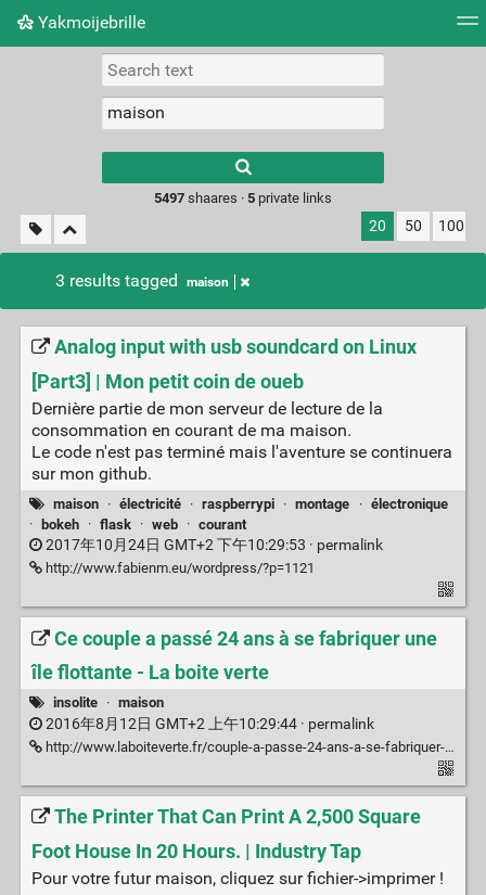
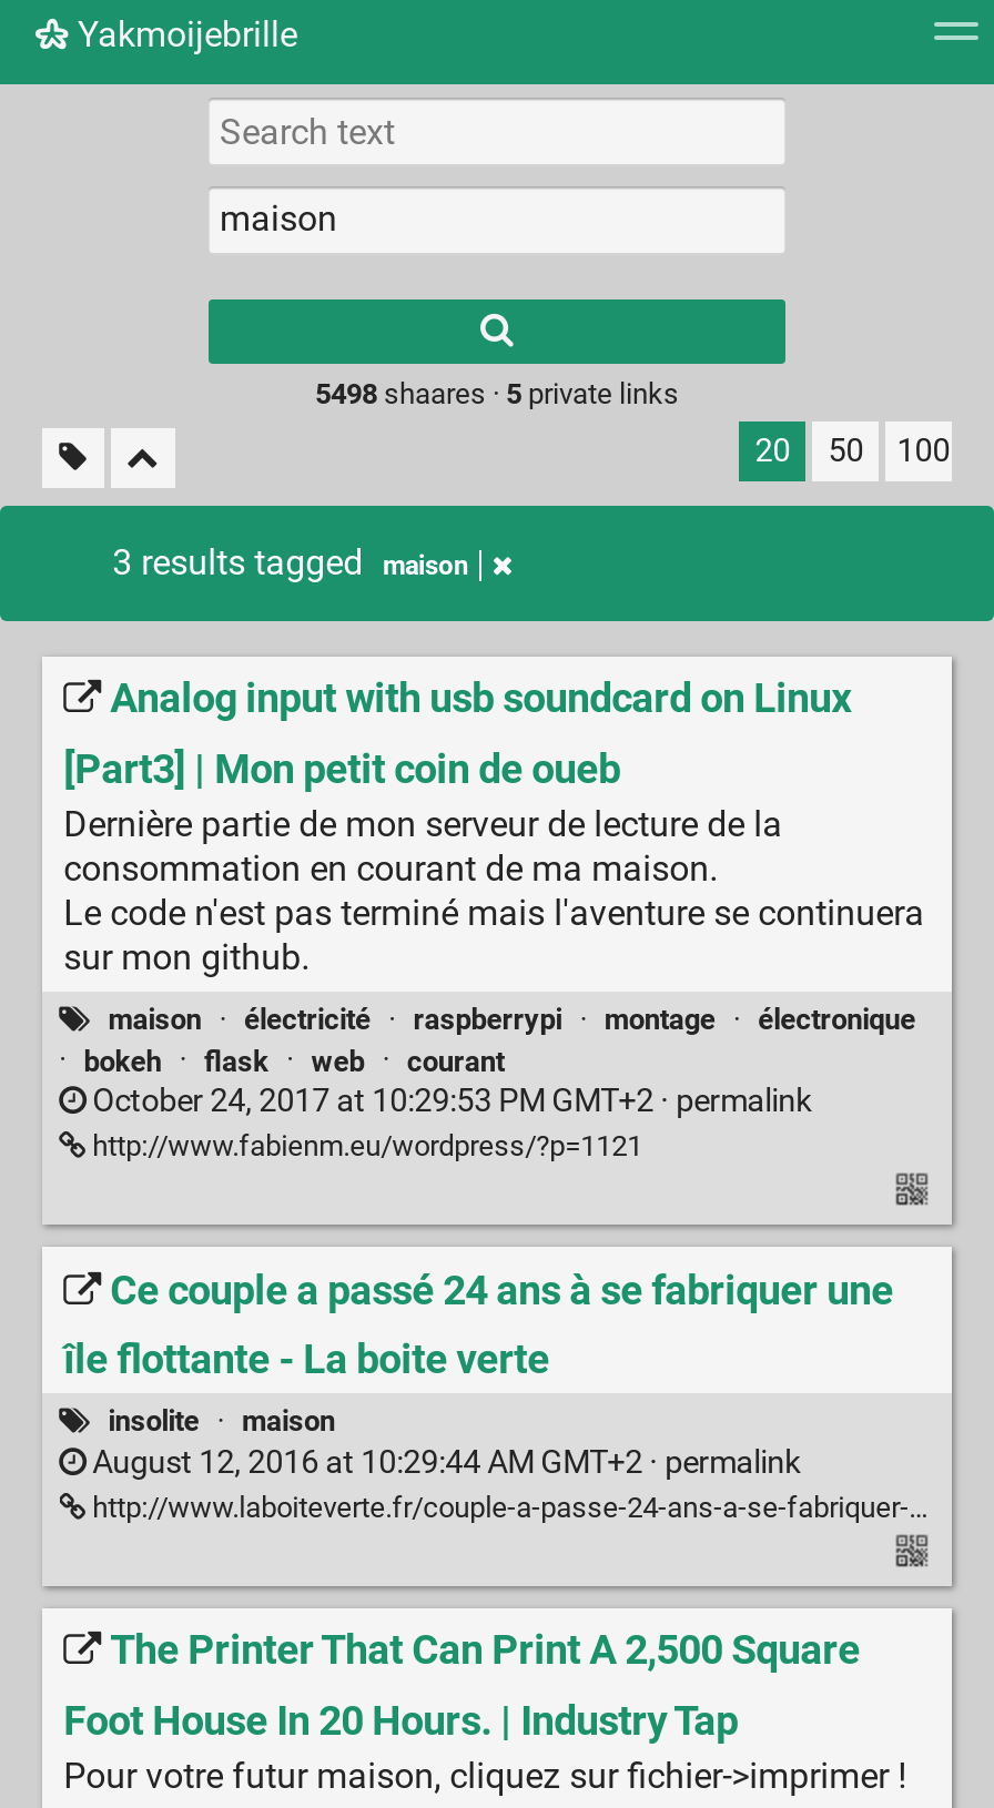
- 5497 shaares · 5 private links
+ 5498 shaares · 5 private links

- 2017年10月24日 GMT+2 下午10:29:53 · permalink
+ October 24, 2017 at 10:29:53 PM GMT+2 · permalink

- 2016年8月12日 GMT+2 上午10:29:44 · permalink
+ August 12, 2016 at 10:29:44 AM GMT+2 · permalink
